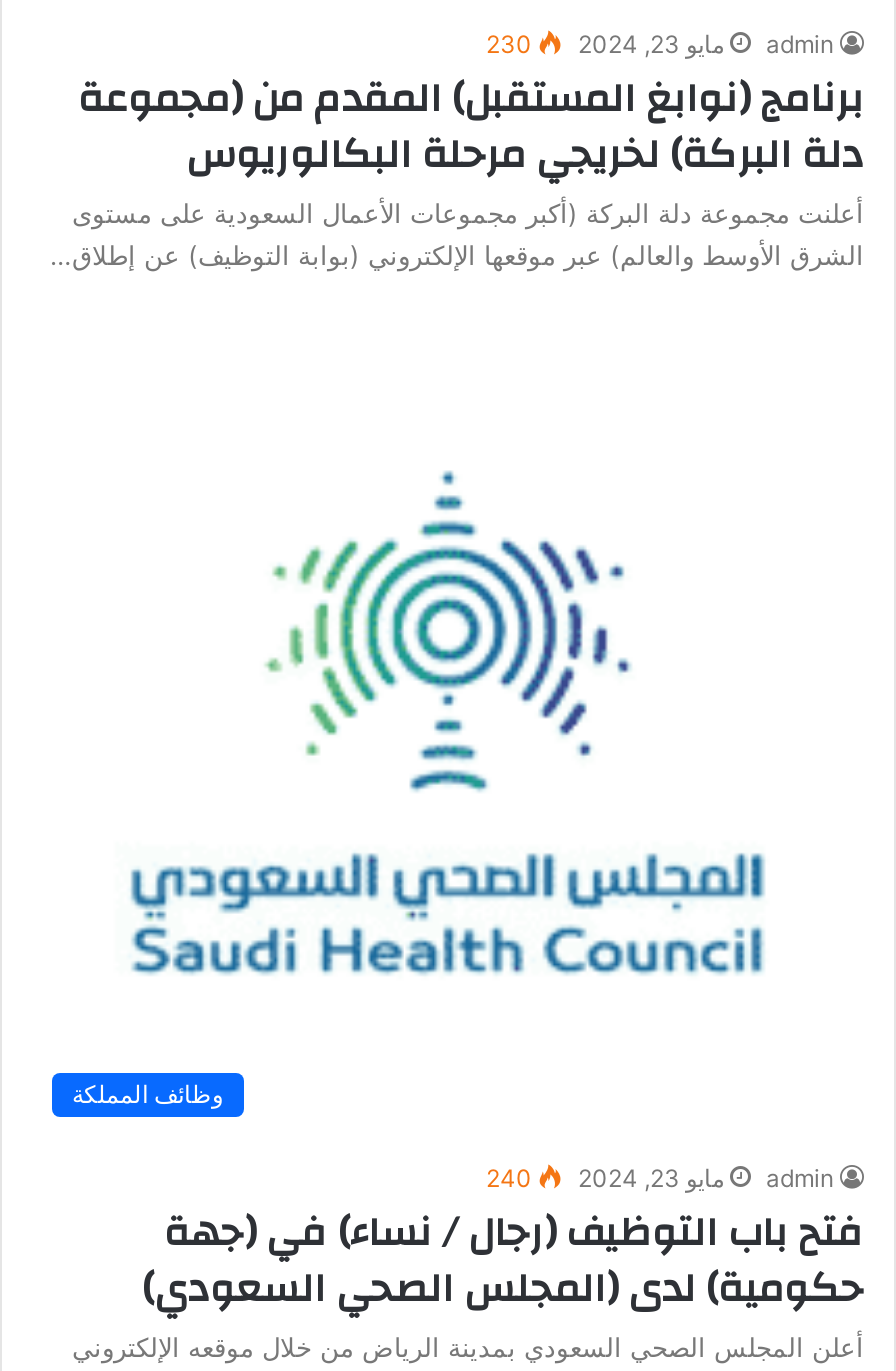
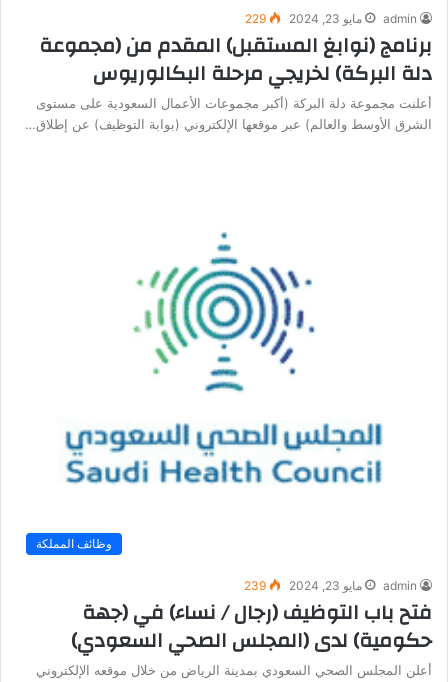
- 230
+ 229

- 240
+ 239
